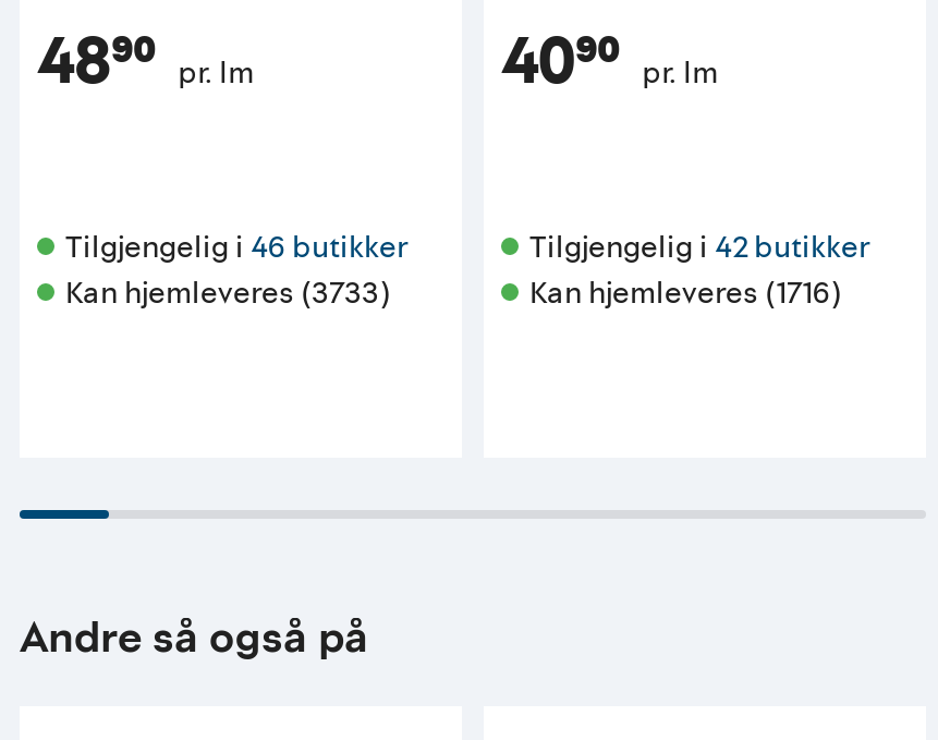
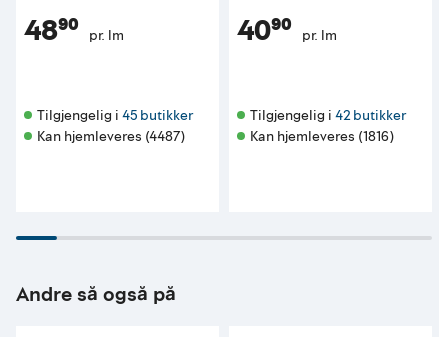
- Tilgjengelig i 46 butikker
+ Tilgjengelig i 45 butikker

- Kan hjemleveres (3733)
+ Kan hjemleveres (4487)

- Kan hjemleveres (1716)
+ Kan hjemleveres (1816)
